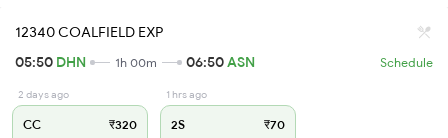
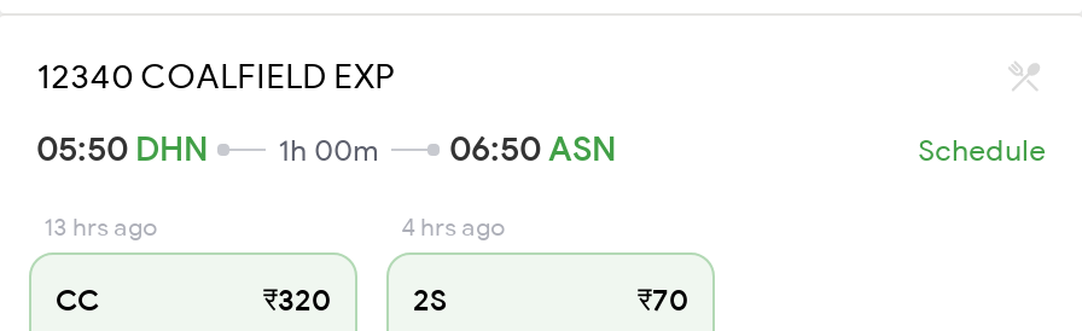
- 2 days ago
+ 13 hrs ago

- 1 hrs ago
+ 4 hrs ago
